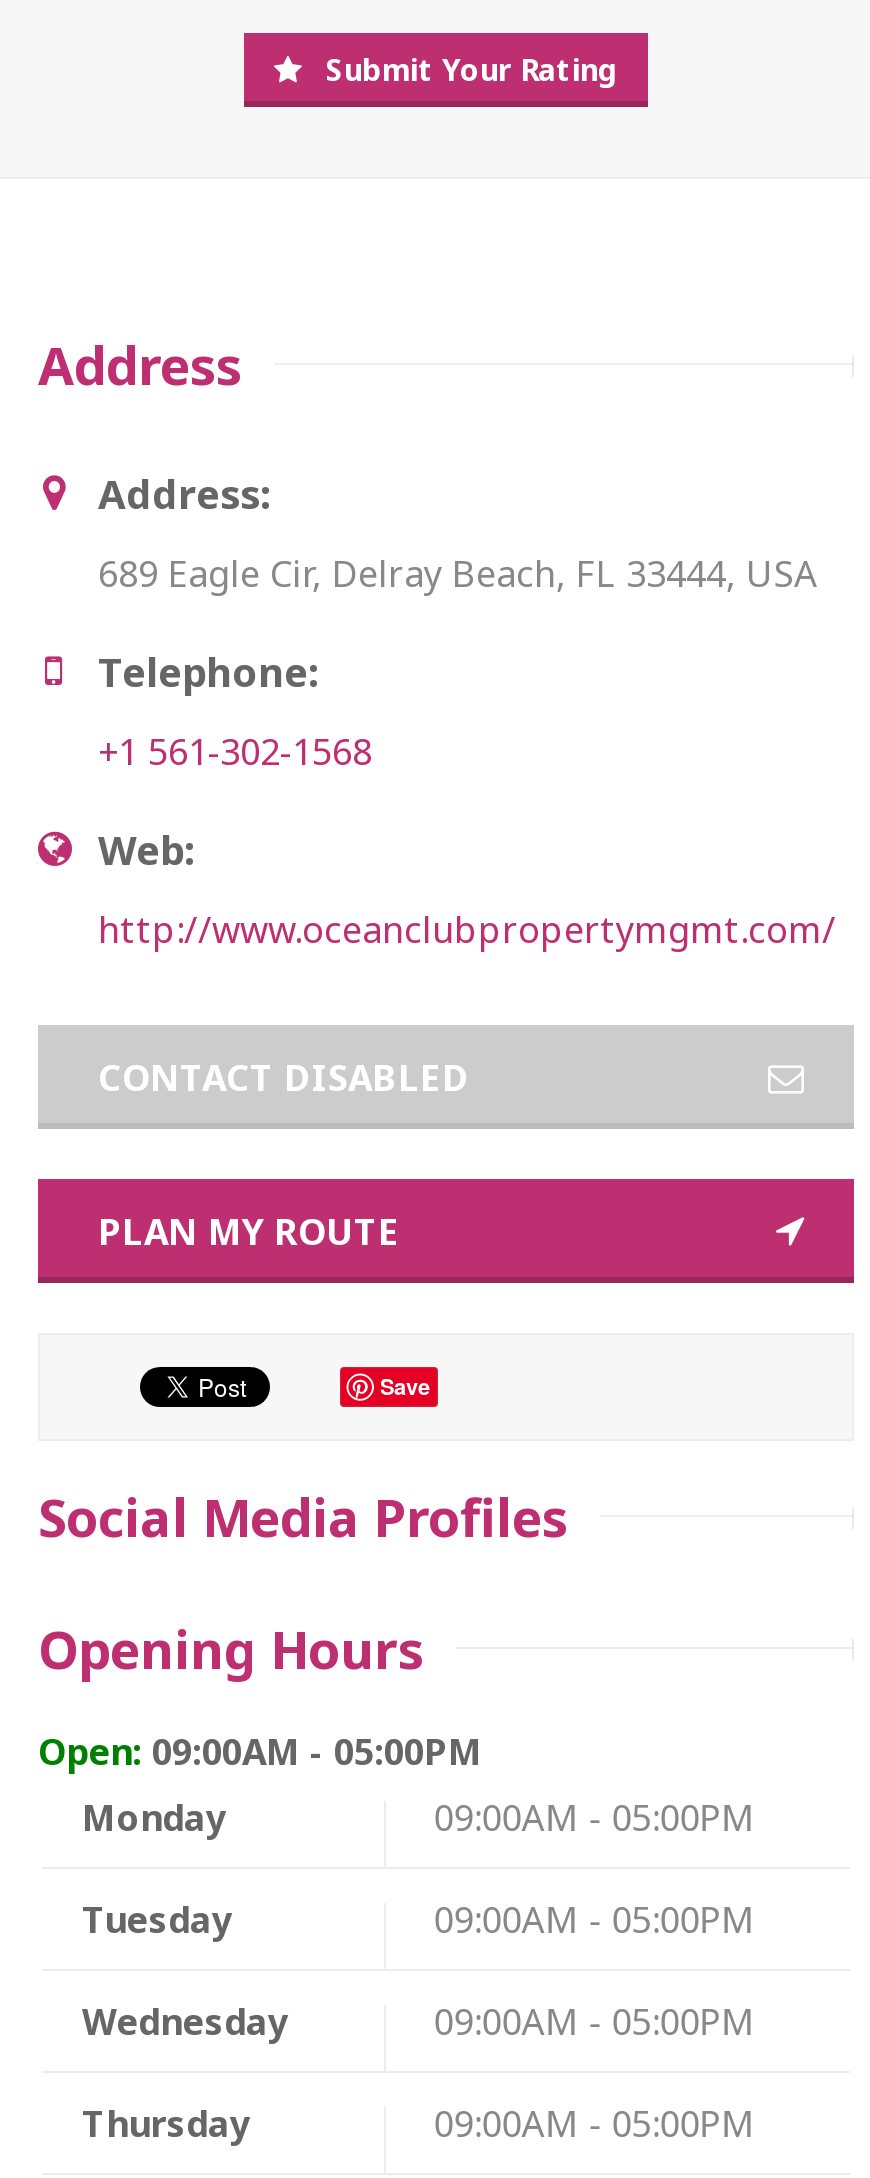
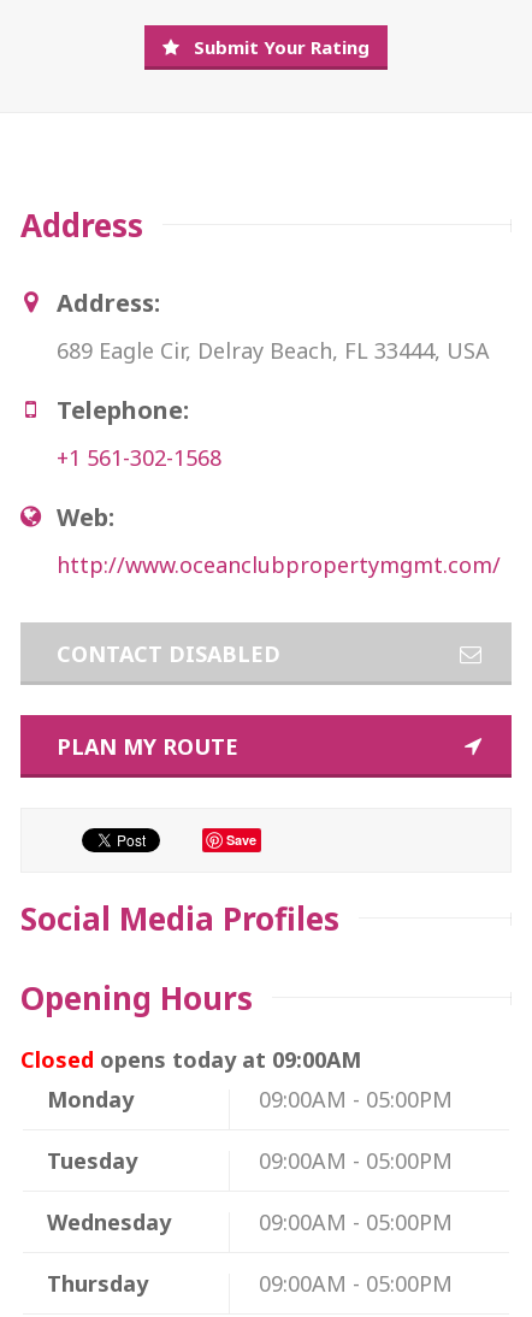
- Open: 09:00AM - 05:00PM
+ Closed opens today at 09:00AM
